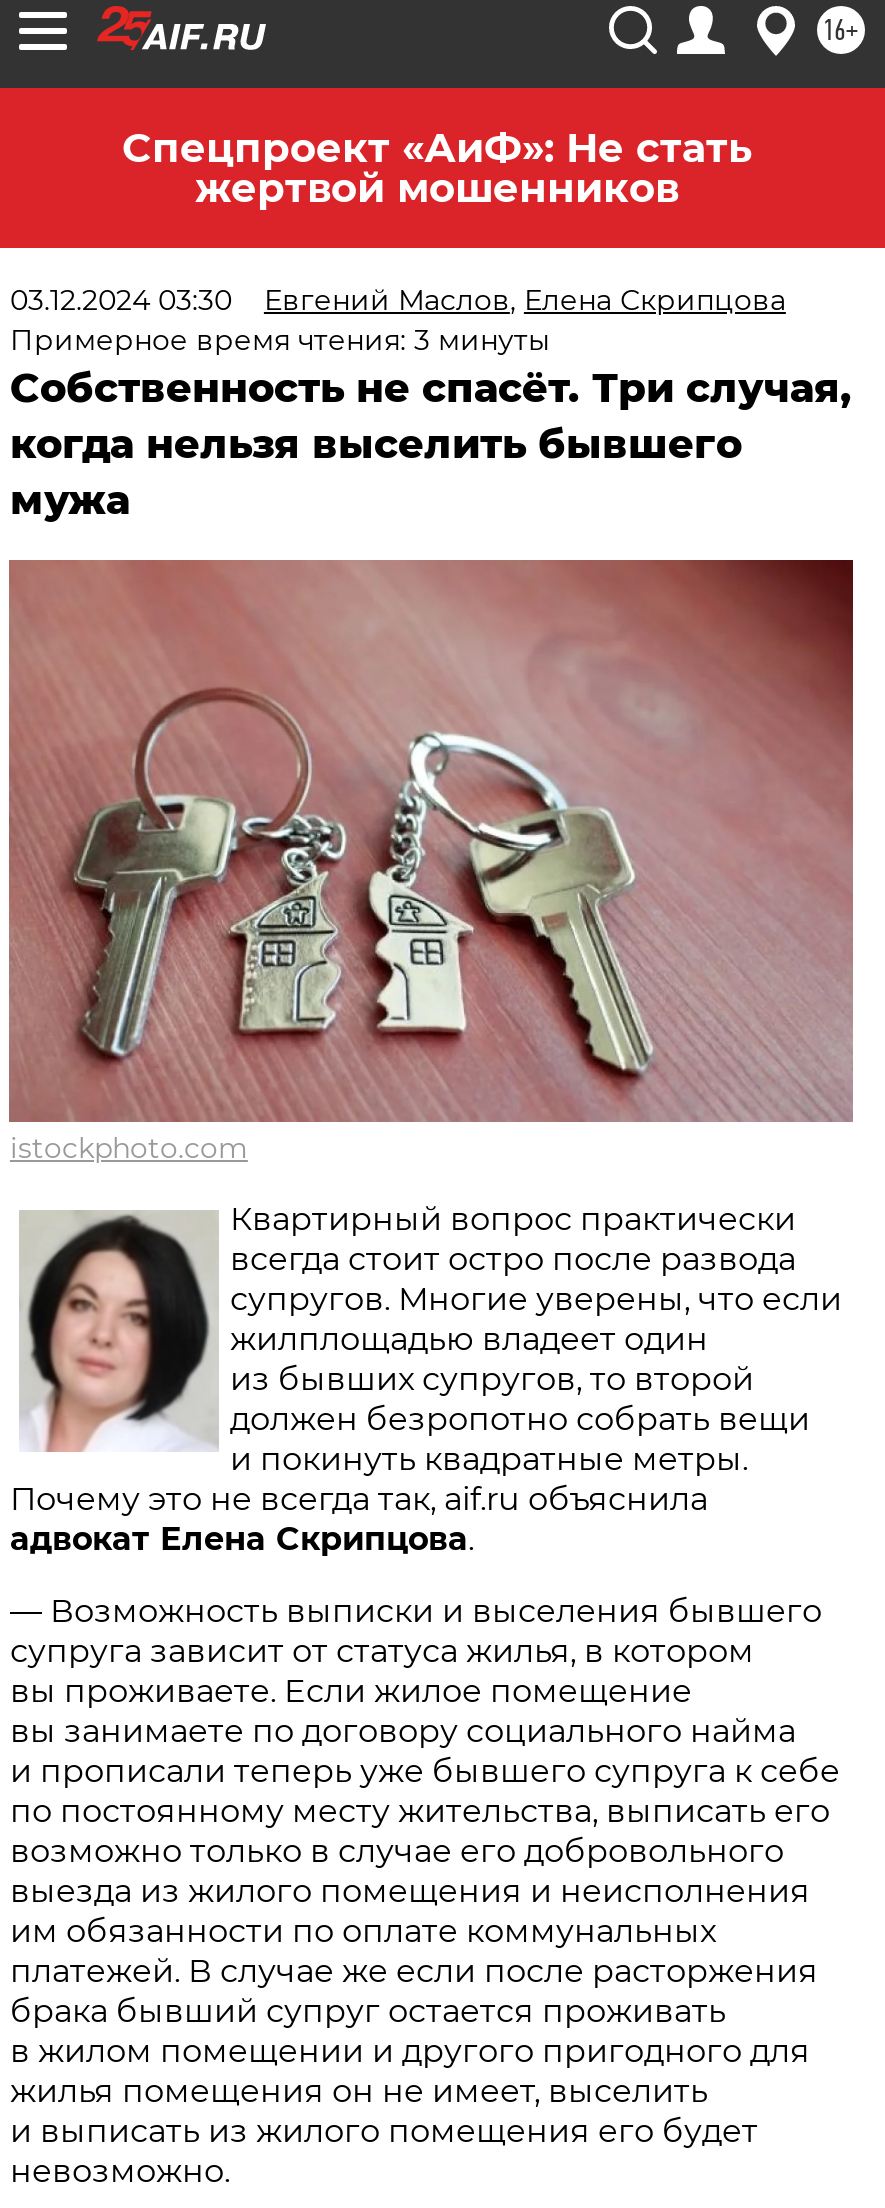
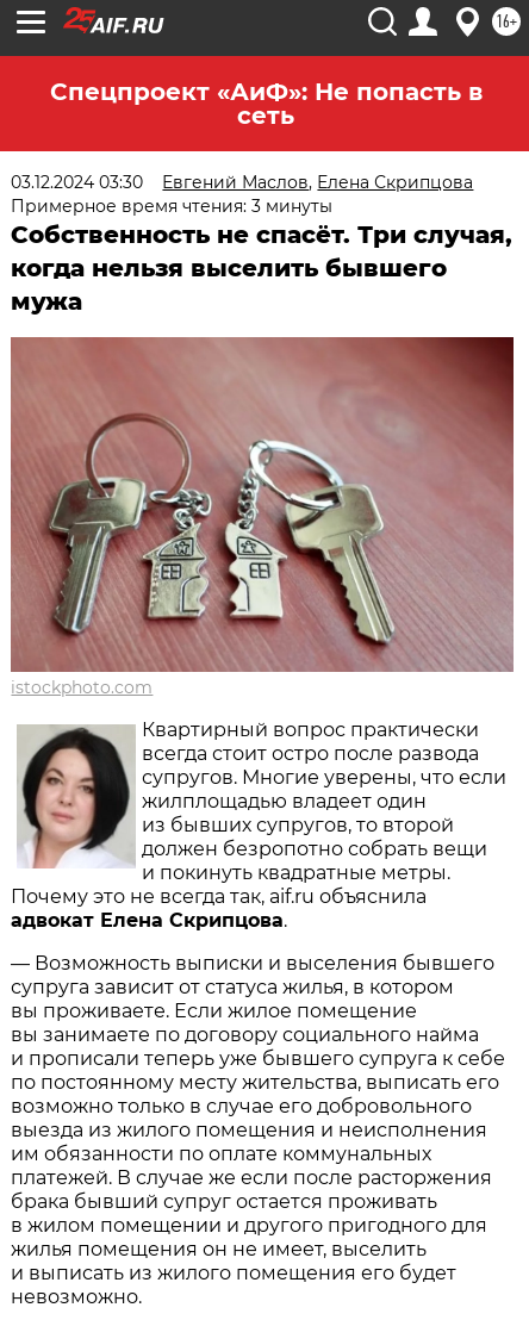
- Спецпроект «АиФ»: Не стать
- жертвой мошенников
+ Спецпроект «АиФ»: Не попасть в
+ сеть
